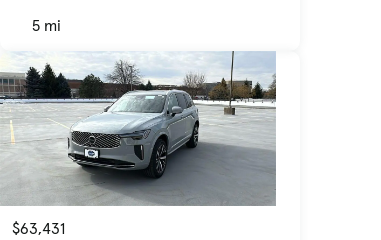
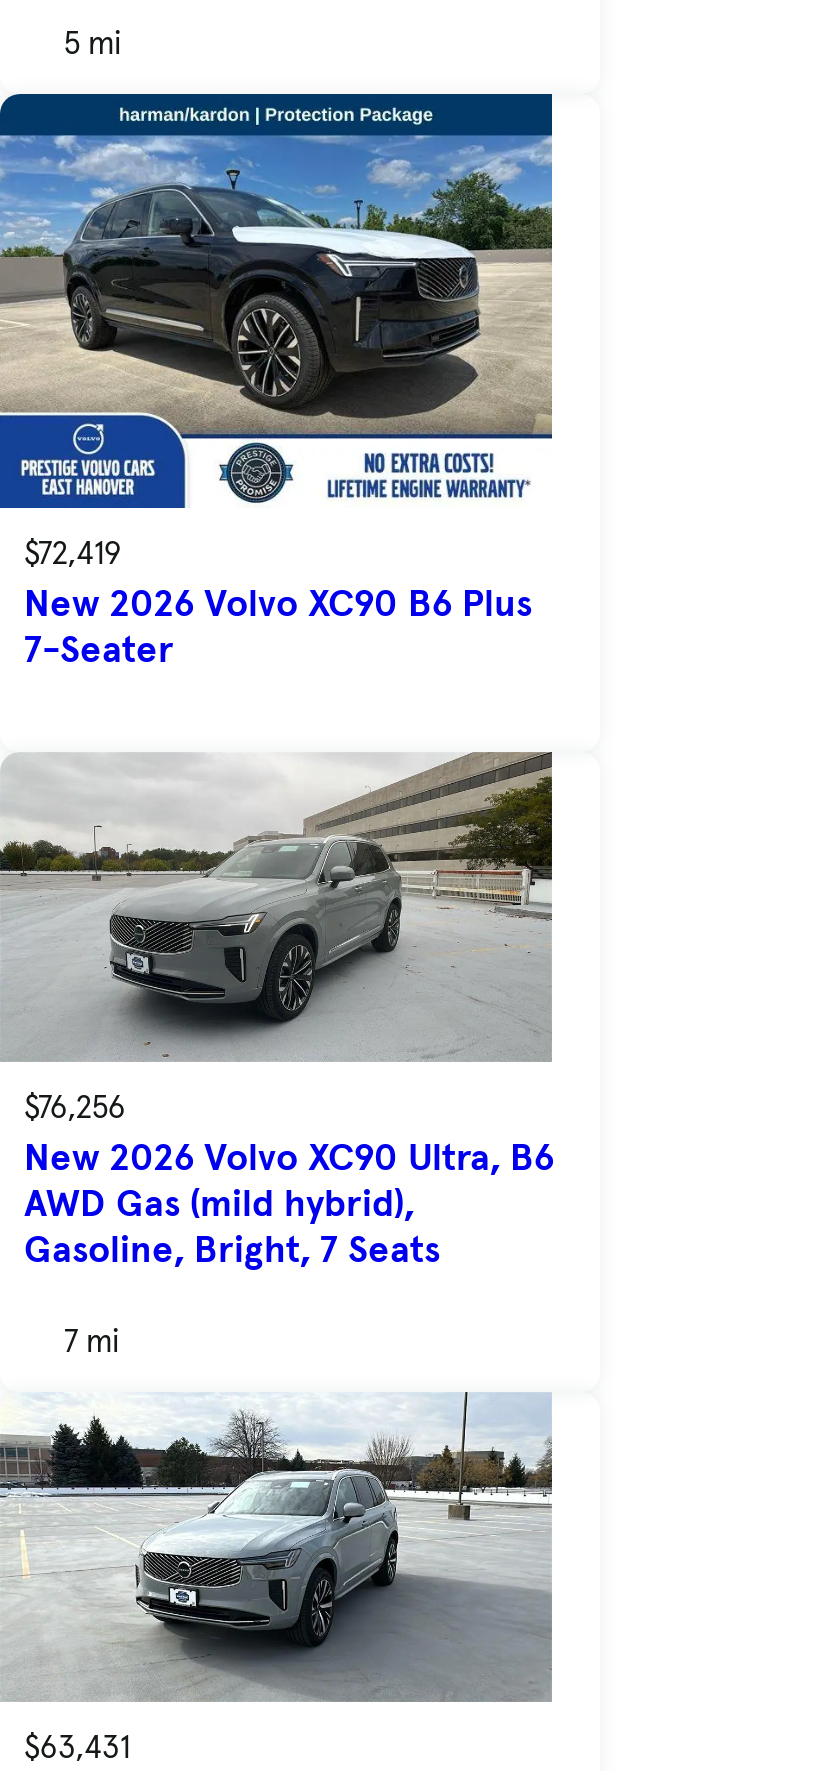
+ [image]
+ $72,419
+ New 2026 Volvo XC90 B6 Plus
+ 7-Seater

+ [image]
+ $76,256
+ New 2026 Volvo XC90 Ultra, B6
+ AWD Gas (mild hybrid),
+ Gasoline, Bright, 7 Seats
+ 7 mi
